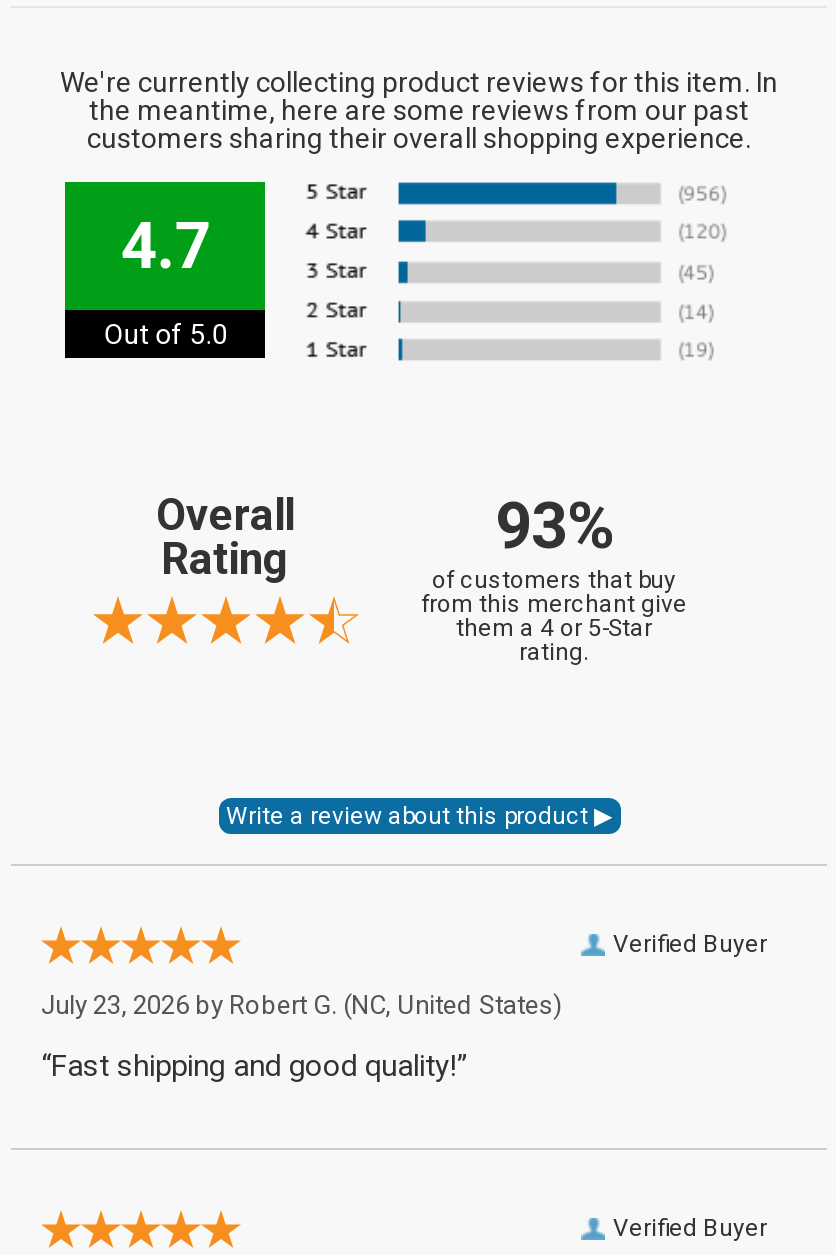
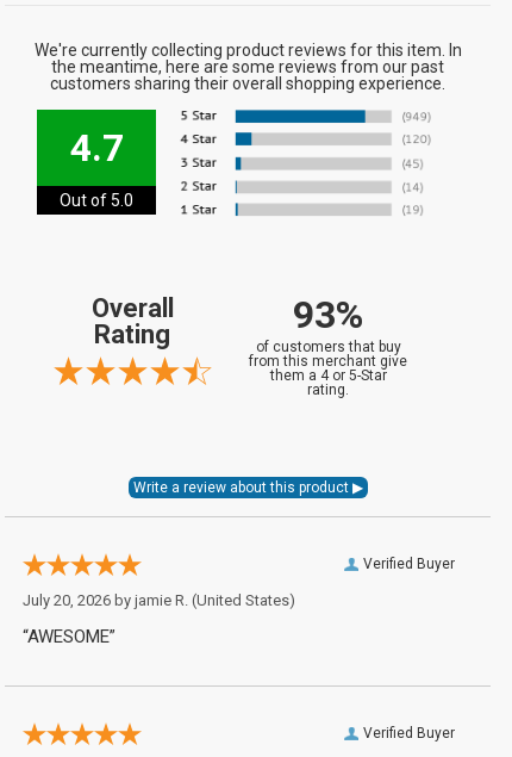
- July 23, 2026 by Robert G. (NC, United States)
+ July 20, 2026 by jamie R. (United States)

- “Fast shipping and good quality!”
+ “AWESOME”
